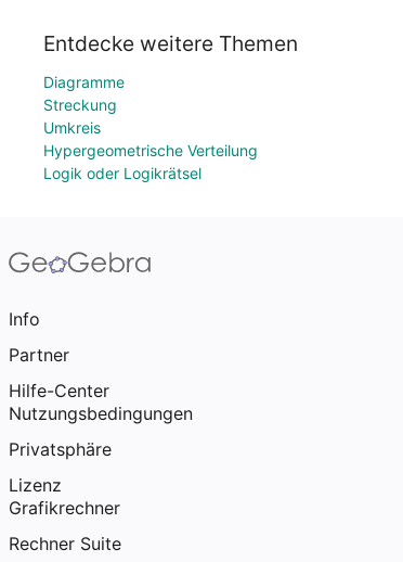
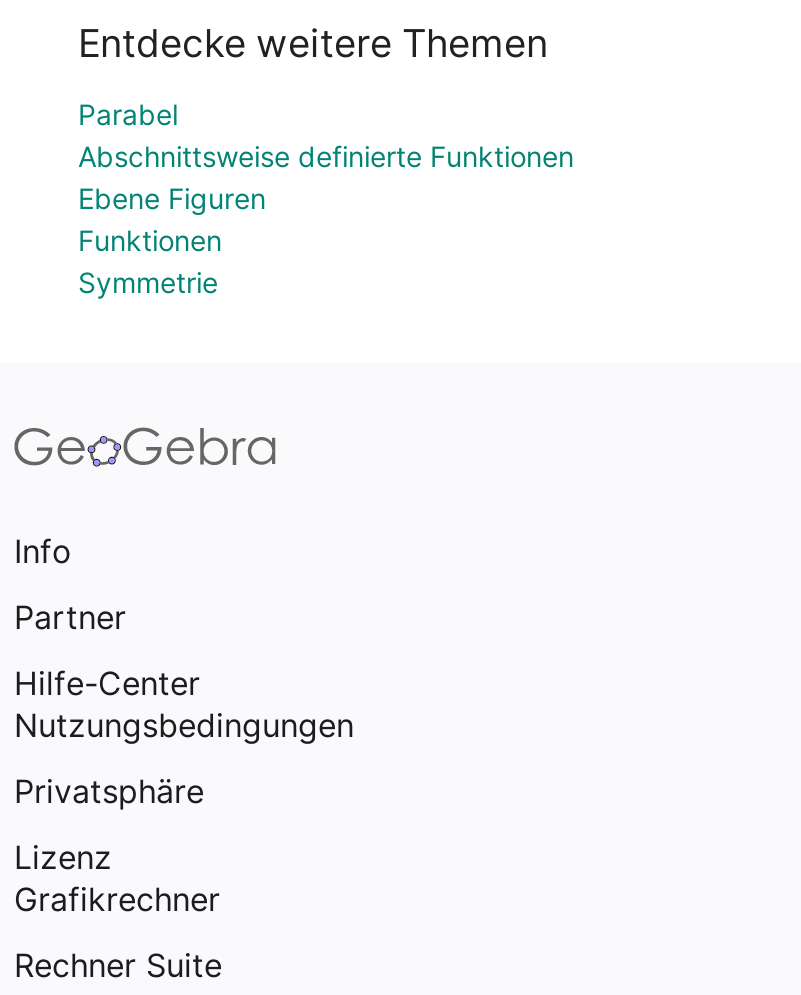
- Diagramme
- Streckung
- Umkreis
- Hypergeometrische Verteilung
- Logik oder Logikrätsel
+ Parabel
+ Abschnittsweise definierte Funktionen
+ Ebene Figuren
+ Funktionen
+ Symmetrie
